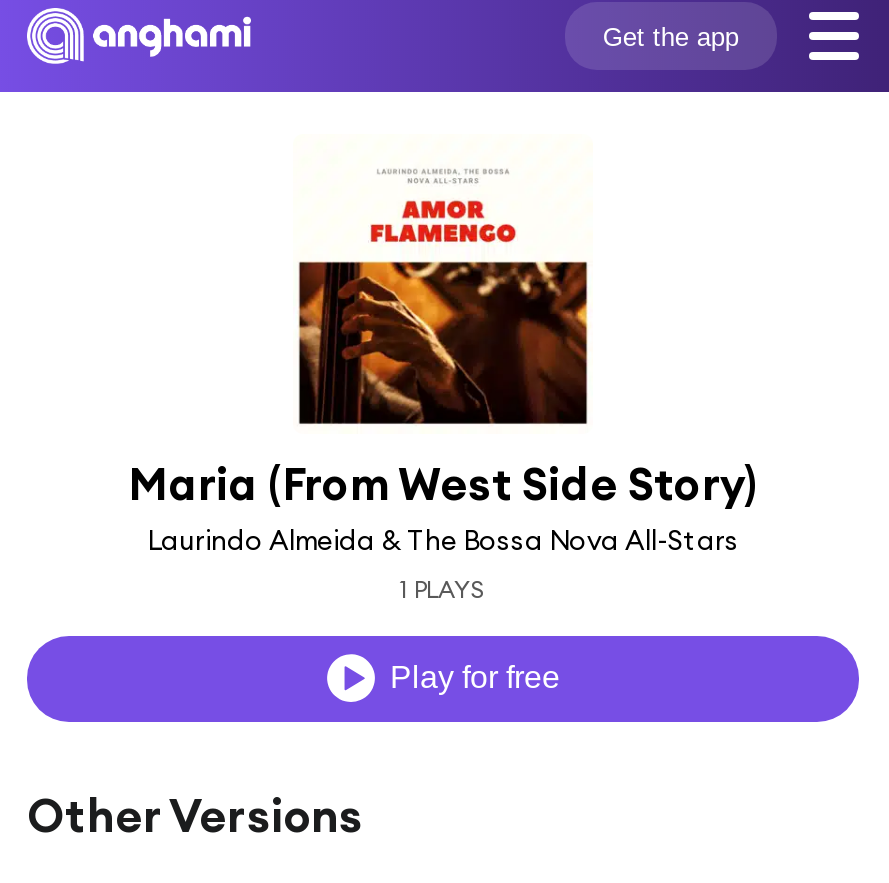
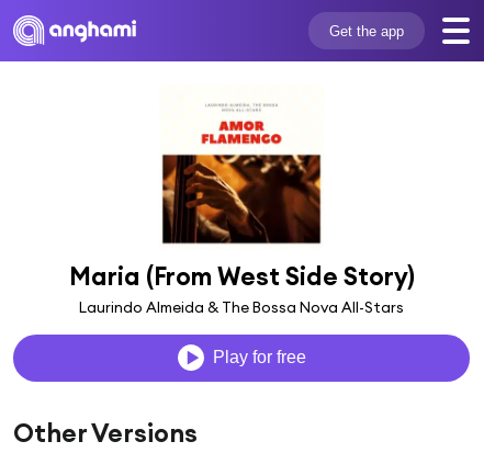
- 1 PLAYS
